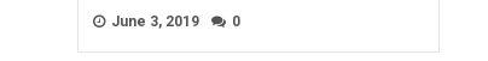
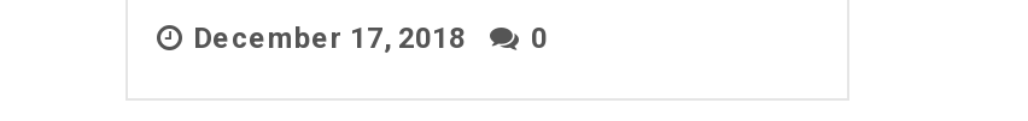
- June 3, 2019 0
+ December 17, 2018 0
